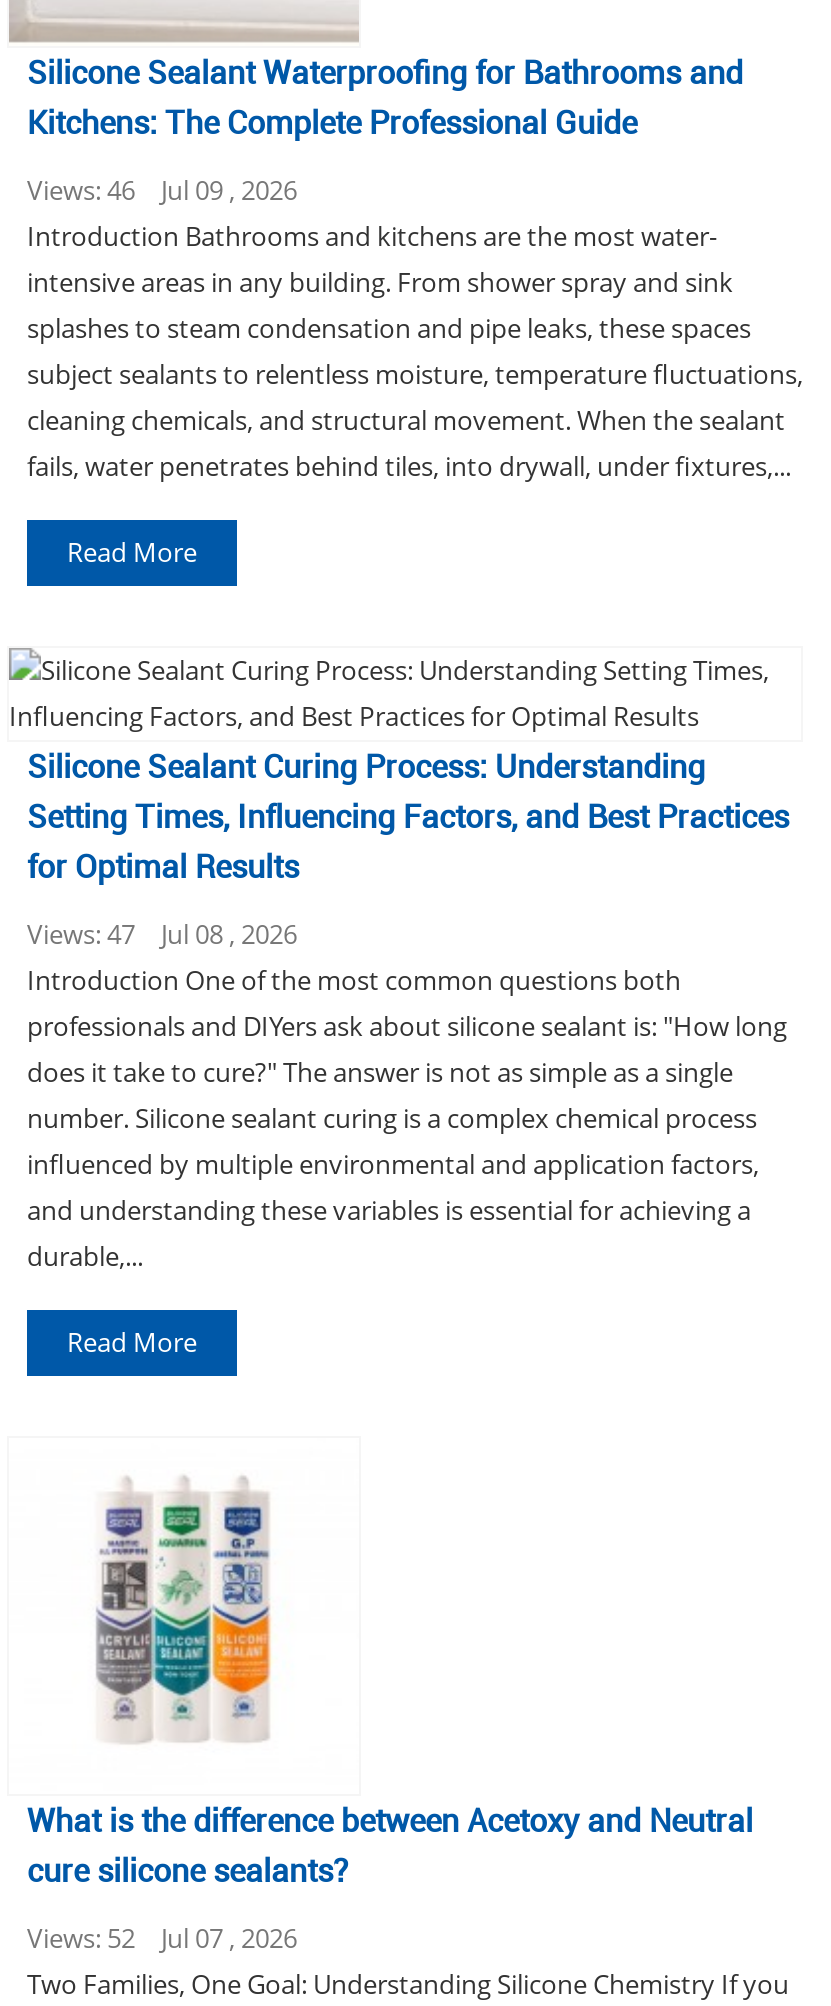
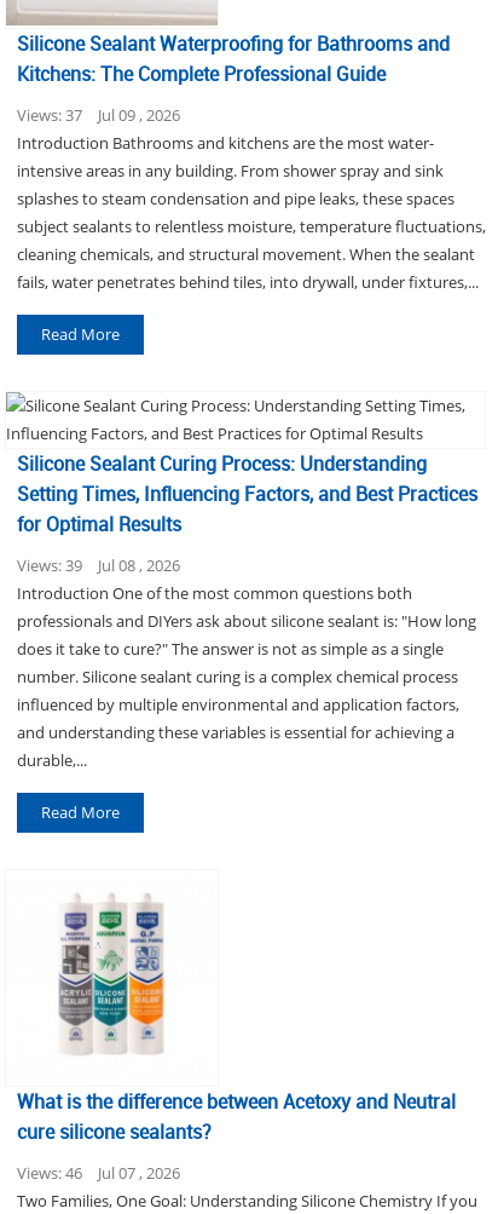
- Views: 46 Jul 09 , 2026
+ Views: 37 Jul 09 , 2026

- Views: 47 Jul 08 , 2026
+ Views: 39 Jul 08 , 2026

- Views: 52 Jul 07 , 2026
+ Views: 46 Jul 07 , 2026
